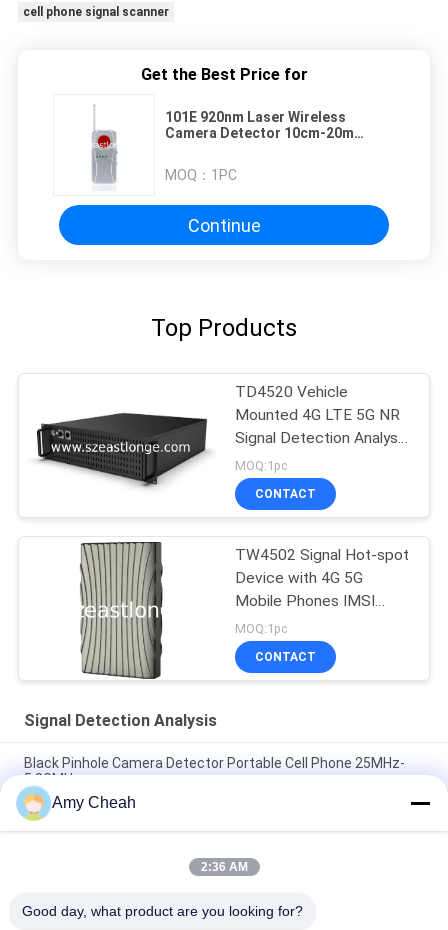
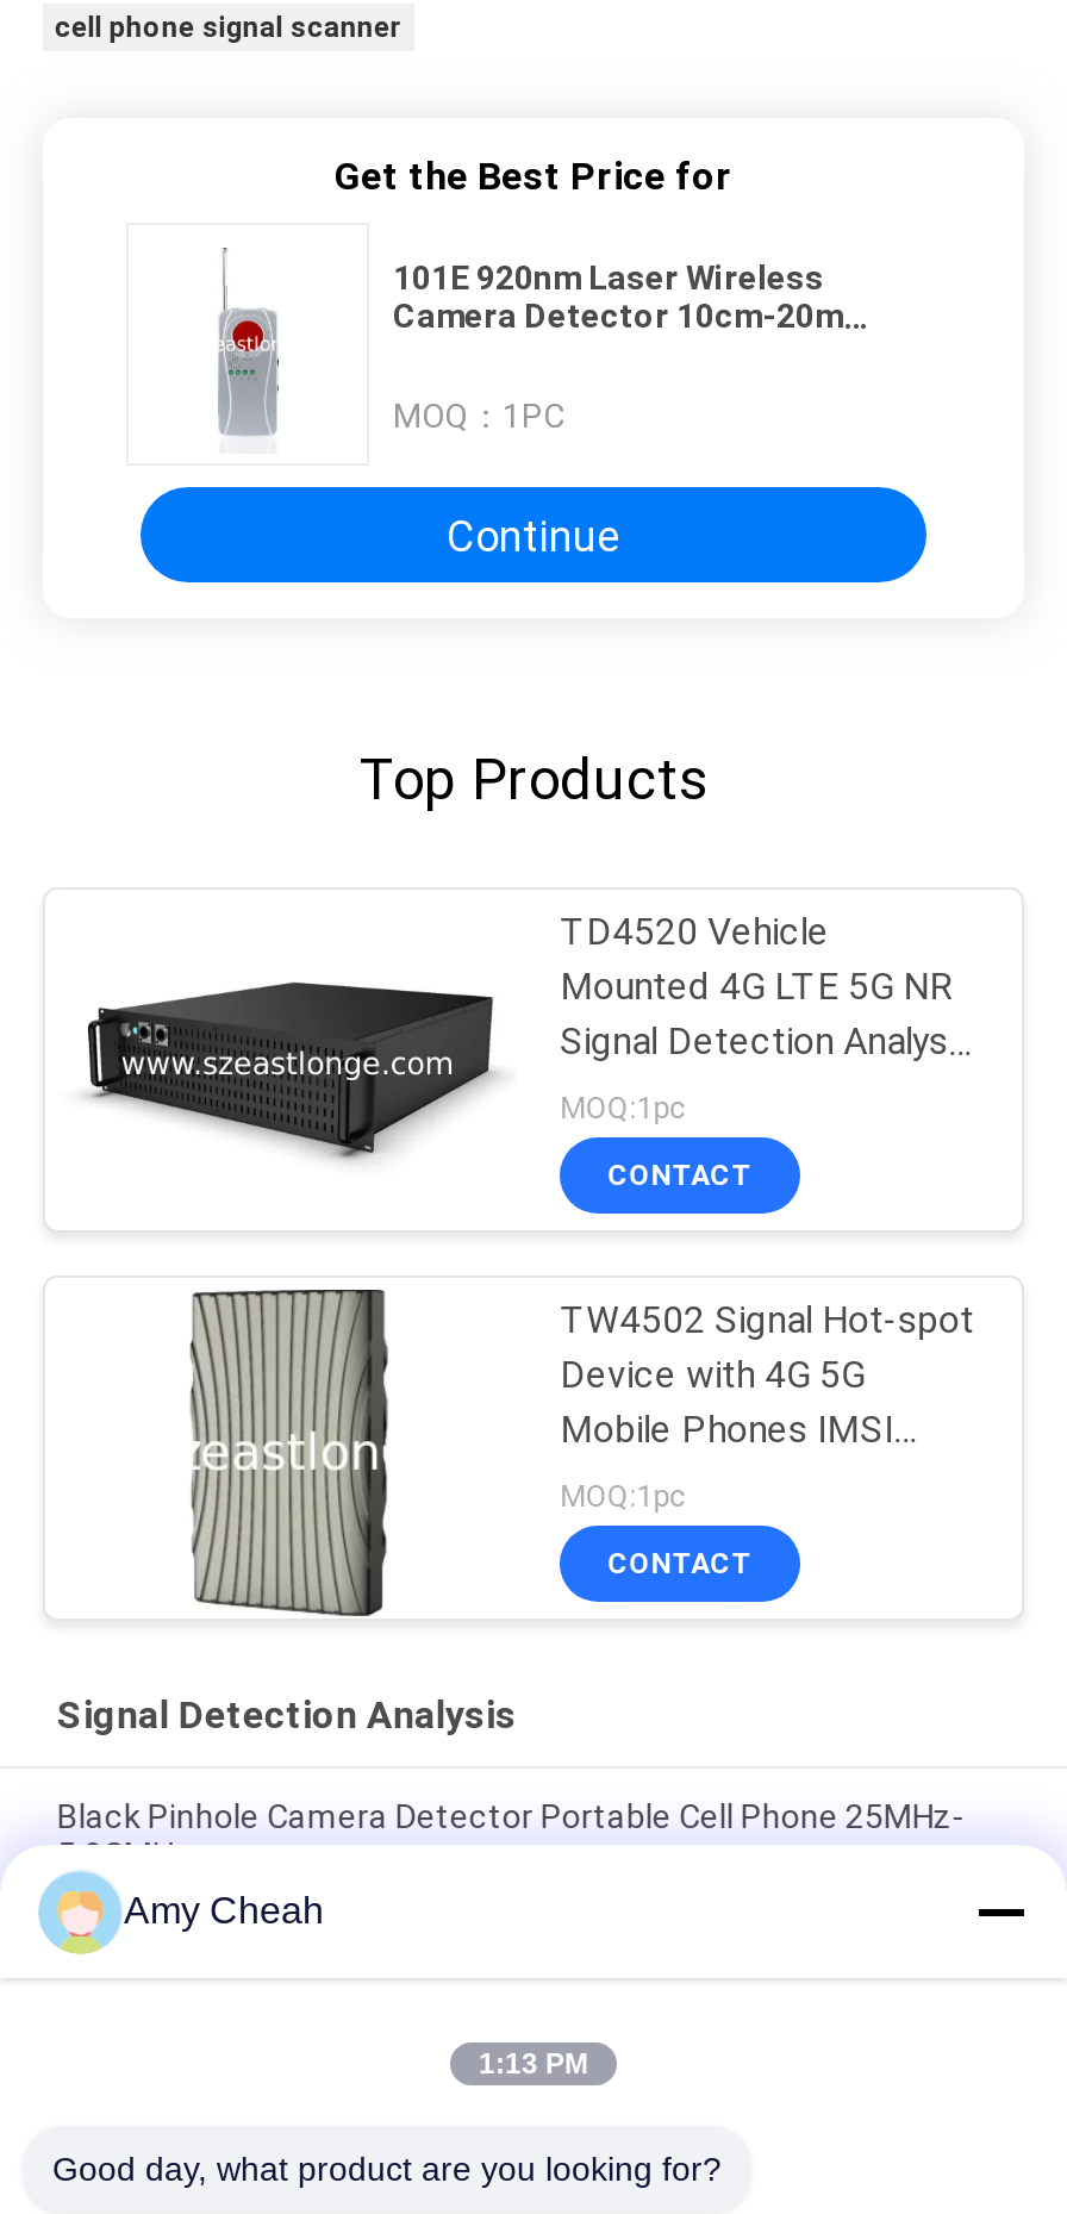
- 2:36 AM
+ 1:13 PM
